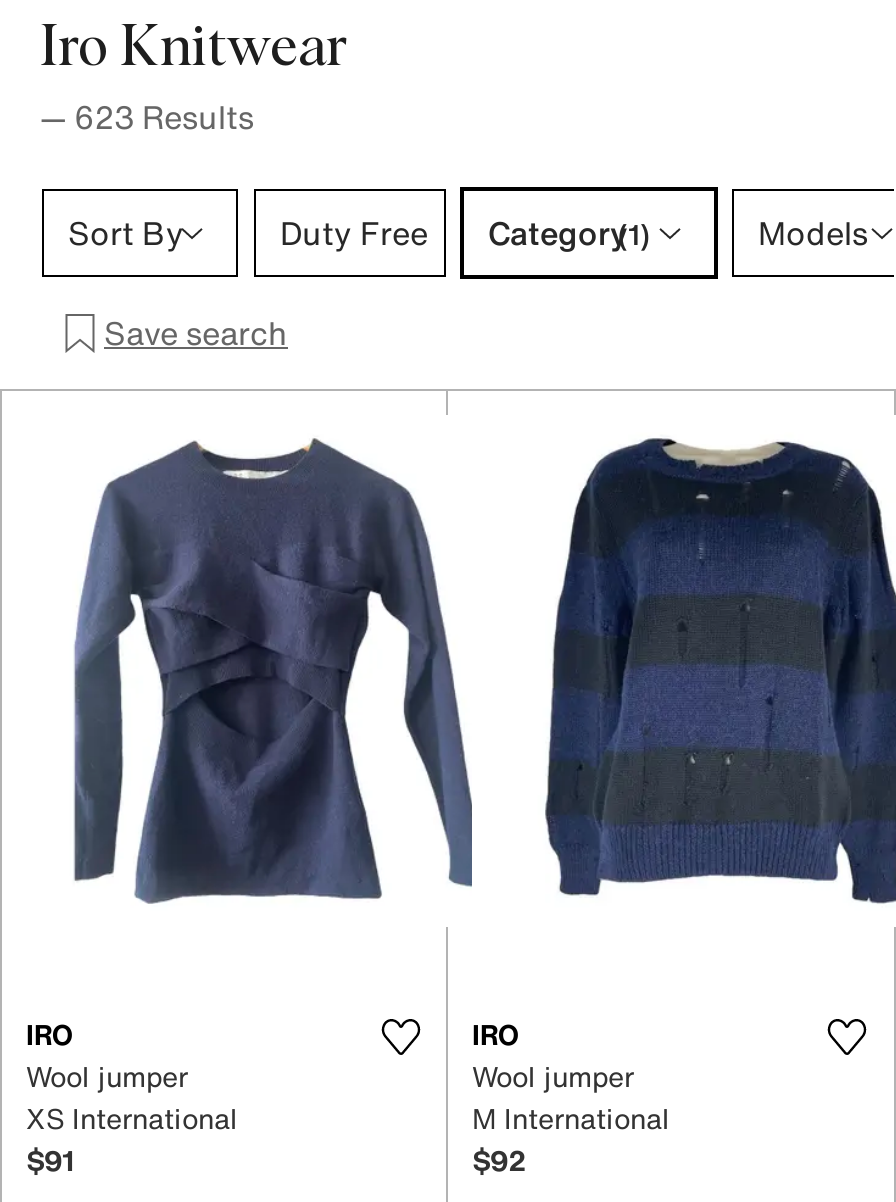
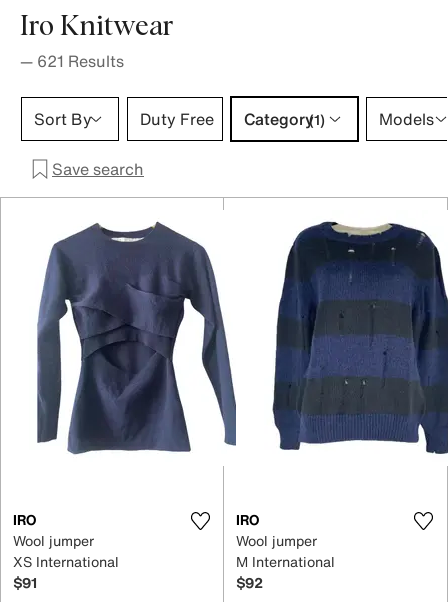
- — 623 Results
+ — 621 Results
